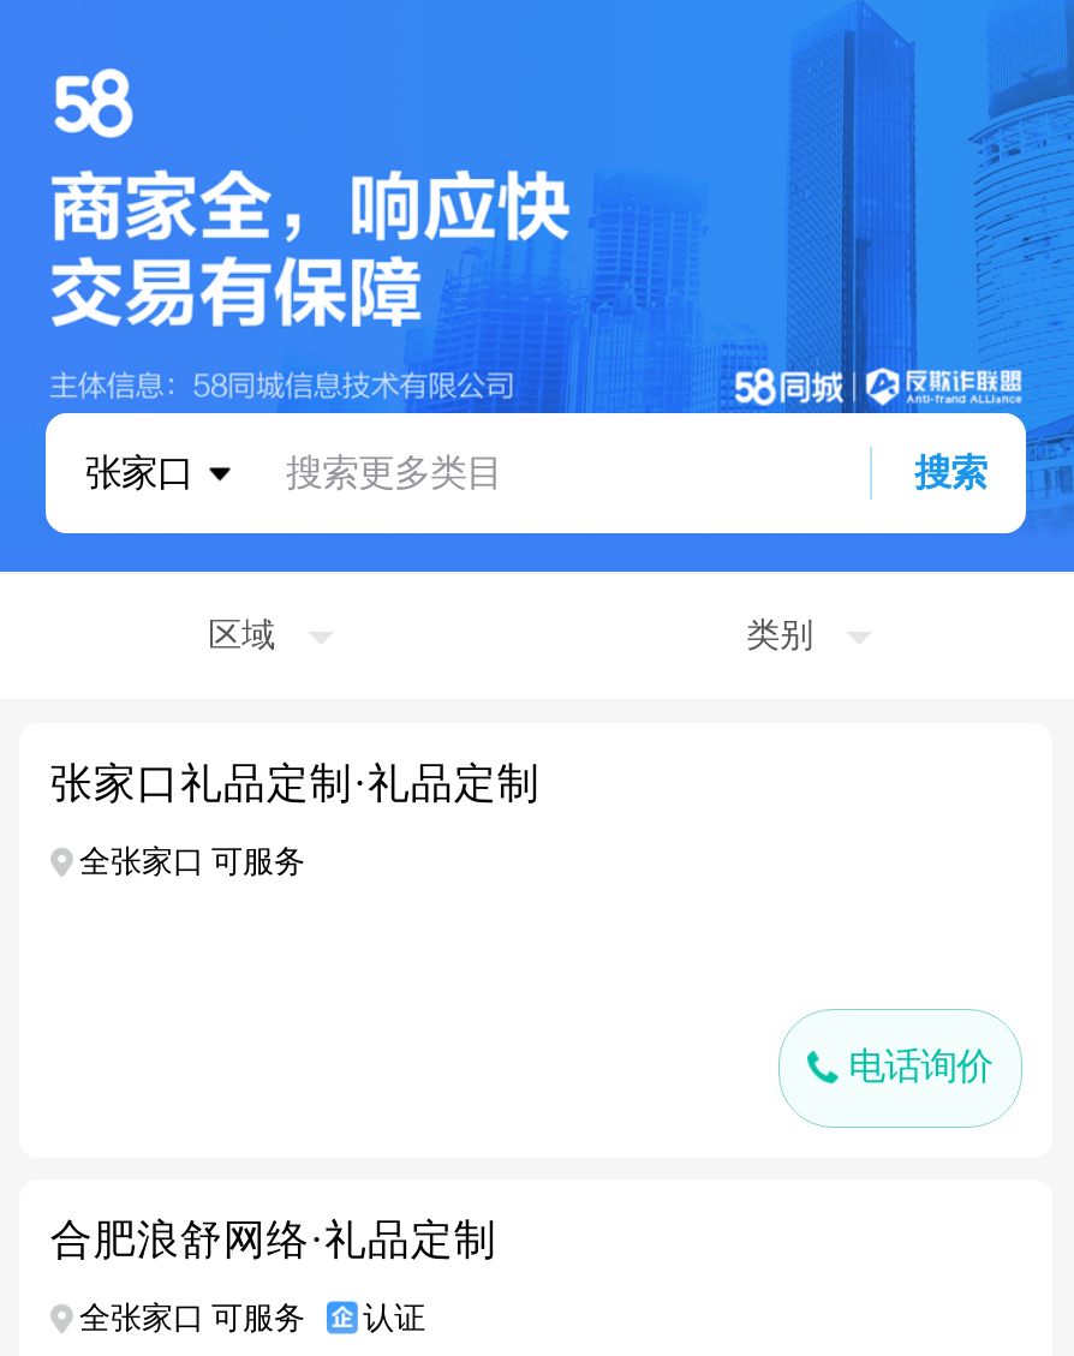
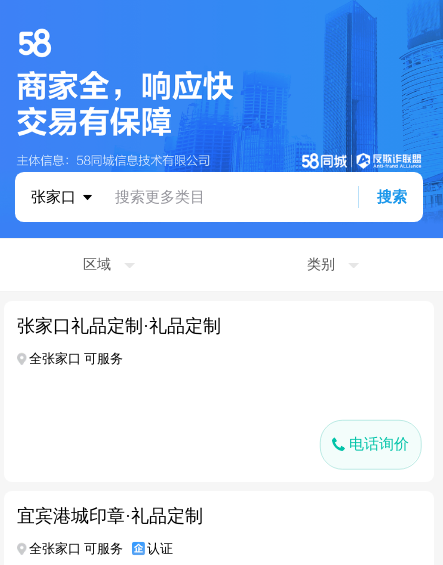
- 合肥浪舒网络·礼品定制
+ 宜宾港城印章·礼品定制
